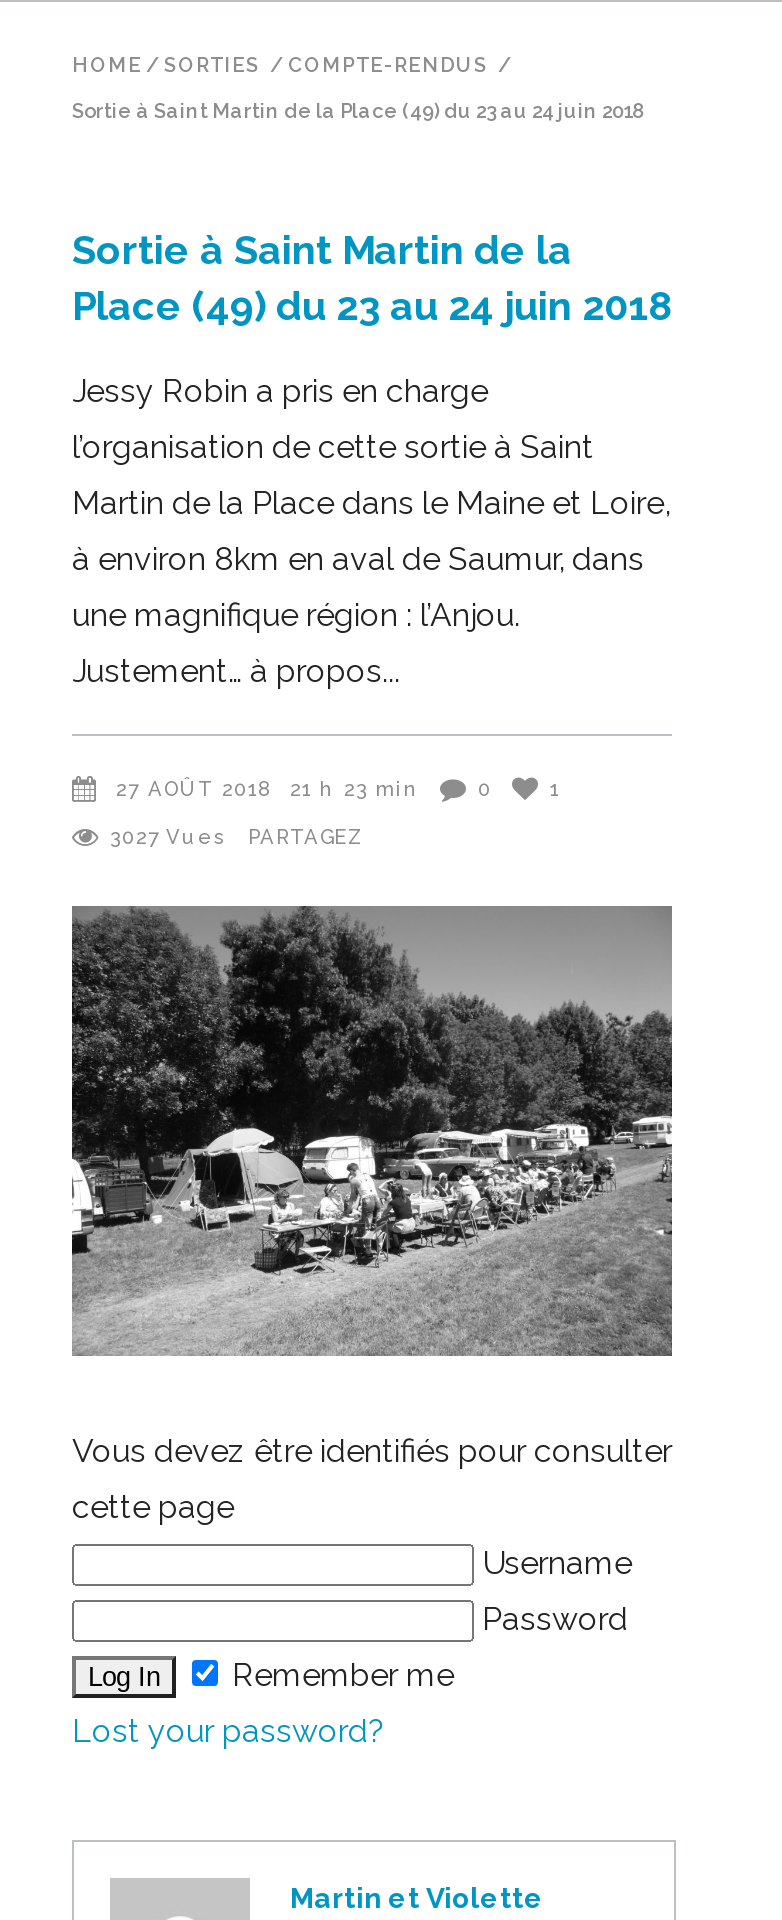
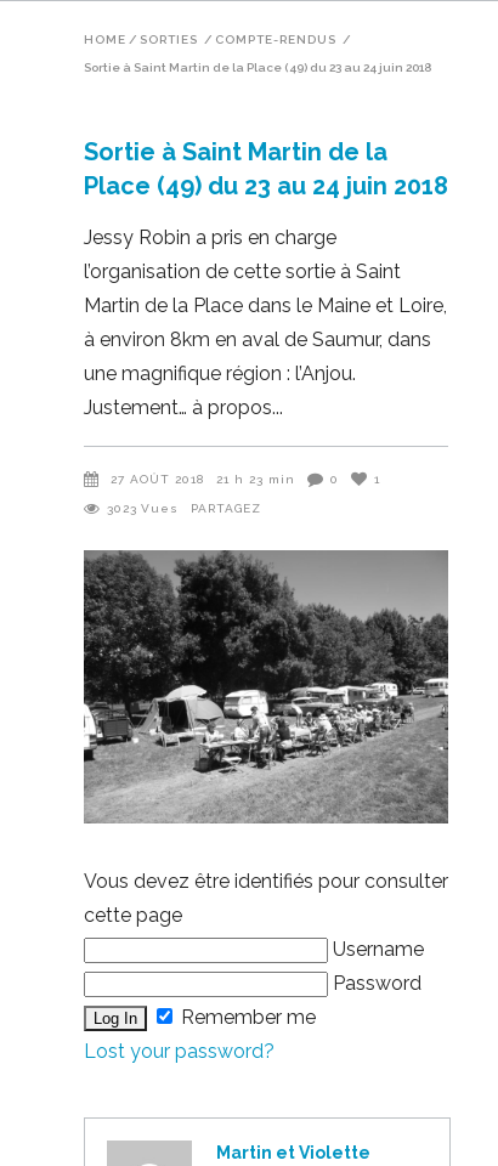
- 3027 Vues PARTAGEZ
+ 3023 Vues PARTAGEZ
